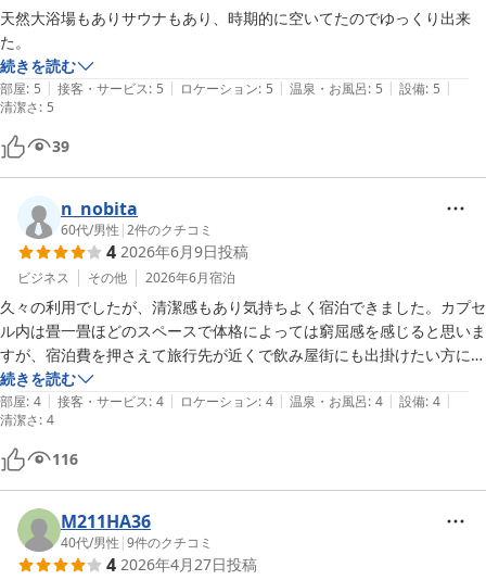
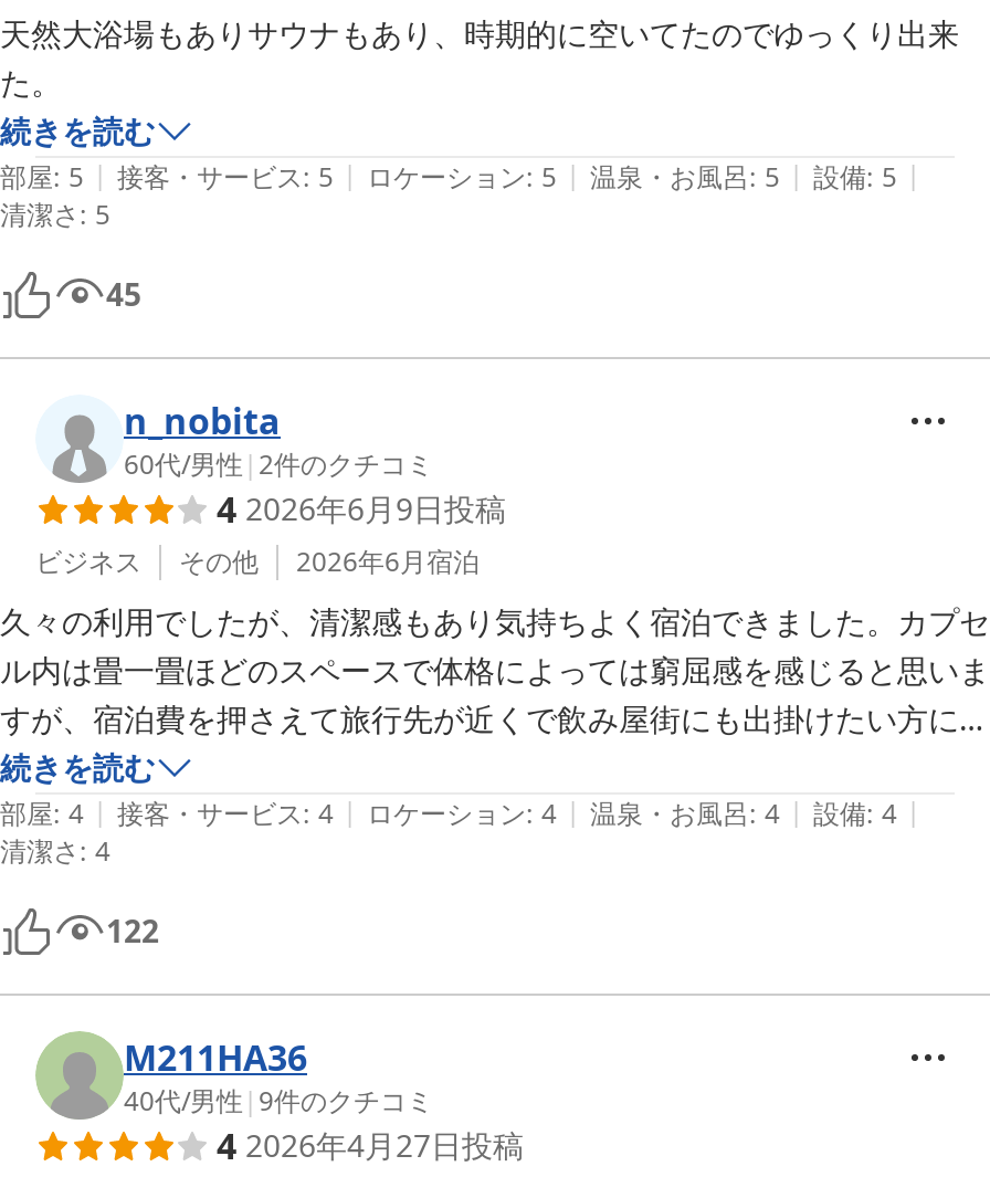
- 39
+ 45

- 116
+ 122
